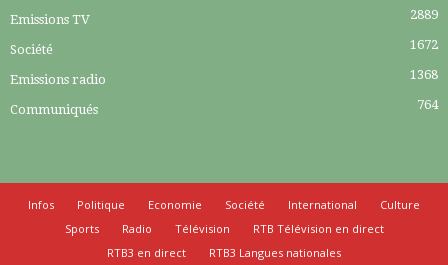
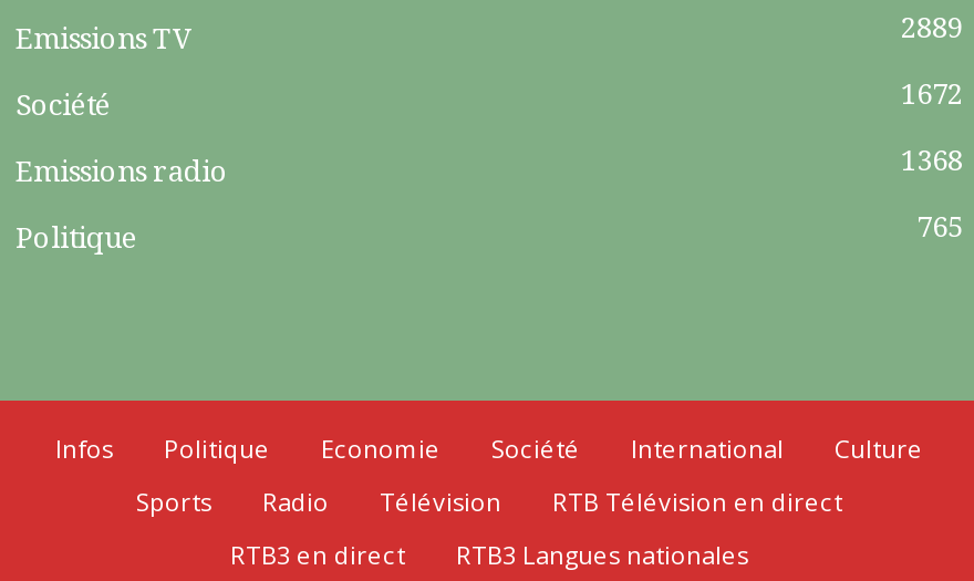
- Communiqués
- 764
+ Politique
+ 765
